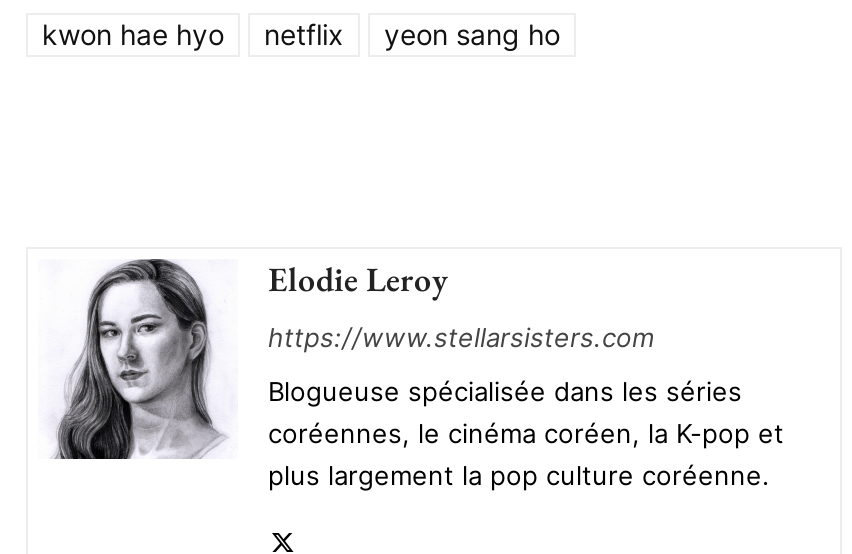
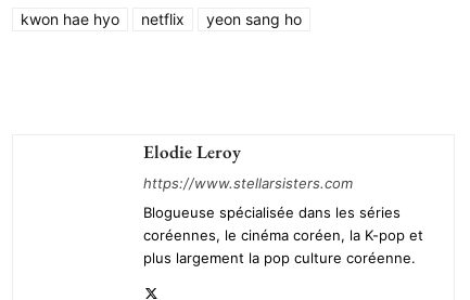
- [image]
